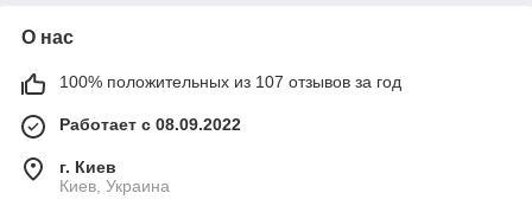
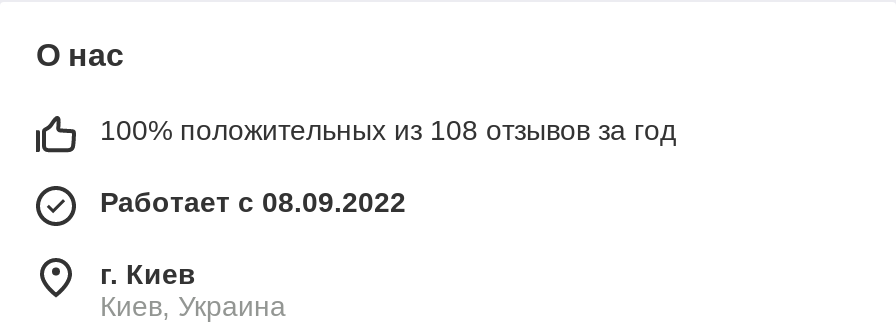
- 100% положительных из 107 отзывов за год
+ 100% положительных из 108 отзывов за год
